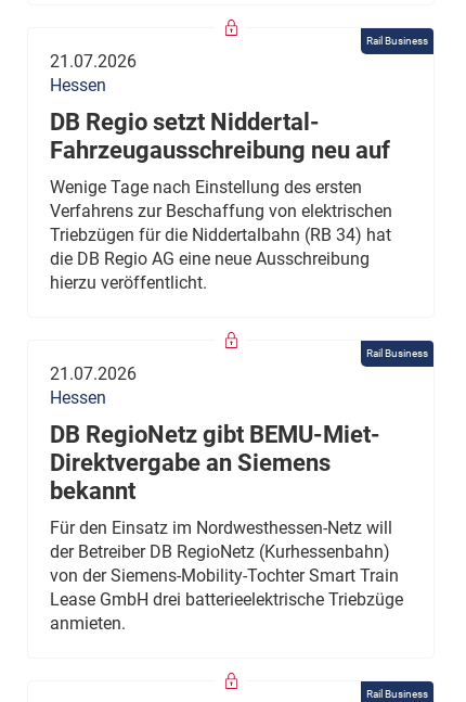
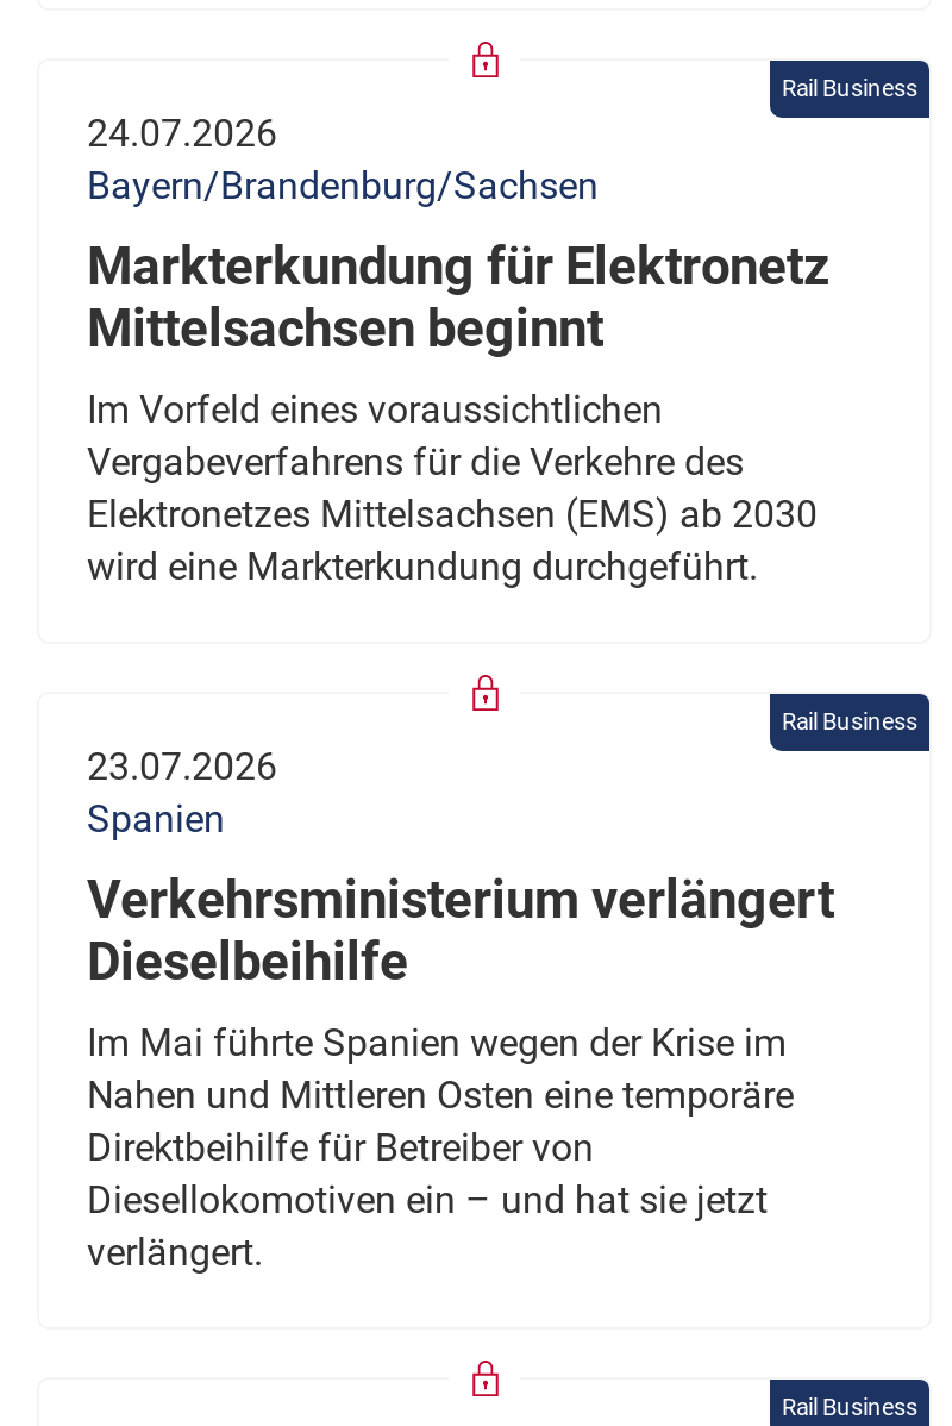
- 21.07.2026
- Hessen
+ 24.07.2026
+ Bayern/Brandenburg/Sachsen

- DB Regio setzt Niddertal-
- Fahrzeugausschreibung neu auf
+ Markterkundung für Elektronetz
+ Mittelsachsen beginnt

- Wenige Tage nach Einstellung des ersten
- Verfahrens zur Beschaffung von elektrischen
- Triebzügen für die Niddertalbahn (RB 34) hat
- die DB Regio AG eine neue Ausschreibung
- hierzu veröffentlicht.
+ Im Vorfeld eines voraussichtlichen
+ Vergabeverfahrens für die Verkehre des
+ Elektronetzes Mittelsachsen (EMS) ab 2030
+ wird eine Markterkundung durchgeführt.

- 21.07.2026
- Hessen
+ 23.07.2026
+ Spanien

- DB RegioNetz gibt BEMU-Miet-
- Direktvergabe an Siemens
- bekannt
+ Verkehrsministerium verlängert
+ Dieselbeihilfe

- Für den Einsatz im Nordwesthessen-Netz will
- der Betreiber DB RegioNetz (Kurhessenbahn)
- von der Siemens-Mobility-Tochter Smart Train
- Lease GmbH drei batterieelektrische Triebzüge
- anmieten.
+ Im Mai führte Spanien wegen der Krise im
+ Nahen und Mittleren Osten eine temporäre
+ Direktbeihilfe für Betreiber von
+ Diesellokomotiven ein – und hat sie jetzt
+ verlängert.
